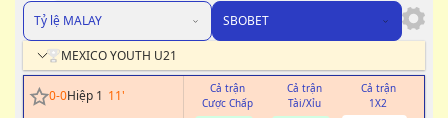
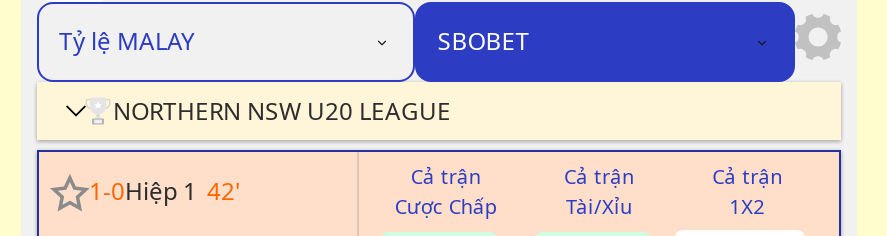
- MEXICO YOUTH U21
+ NORTHERN NSW U20 LEAGUE

- 0 - 0Hiệp 1 11'
+ 1 - 0Hiệp 1 42'
